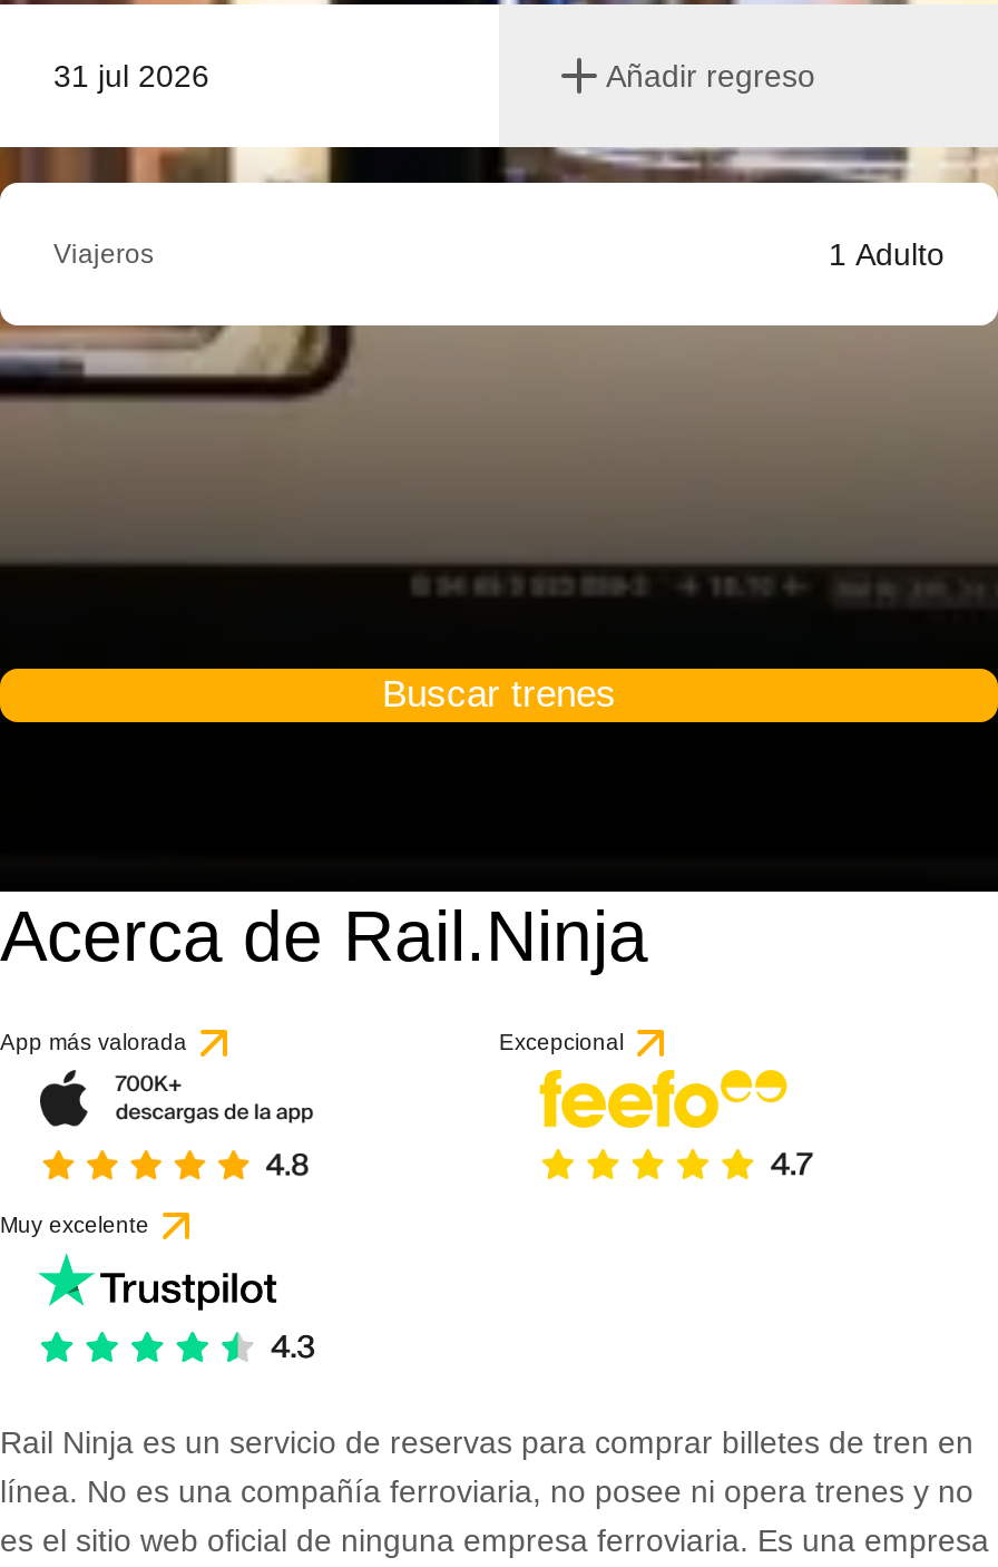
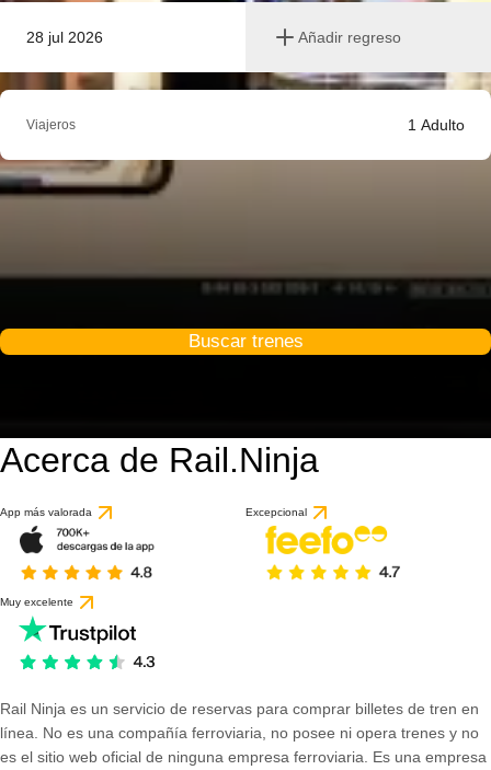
- 31 jul 2026
+ 28 jul 2026
